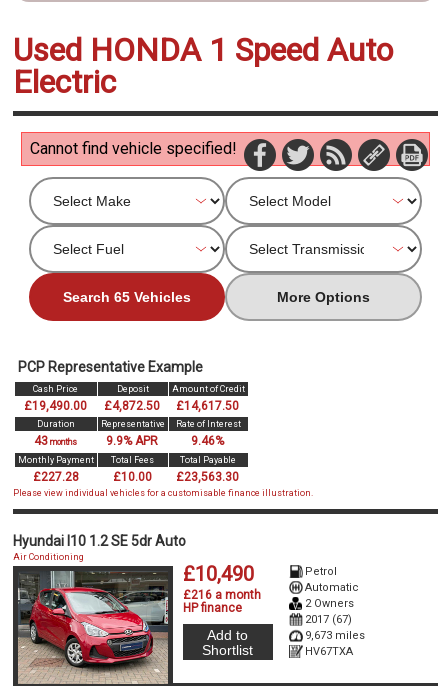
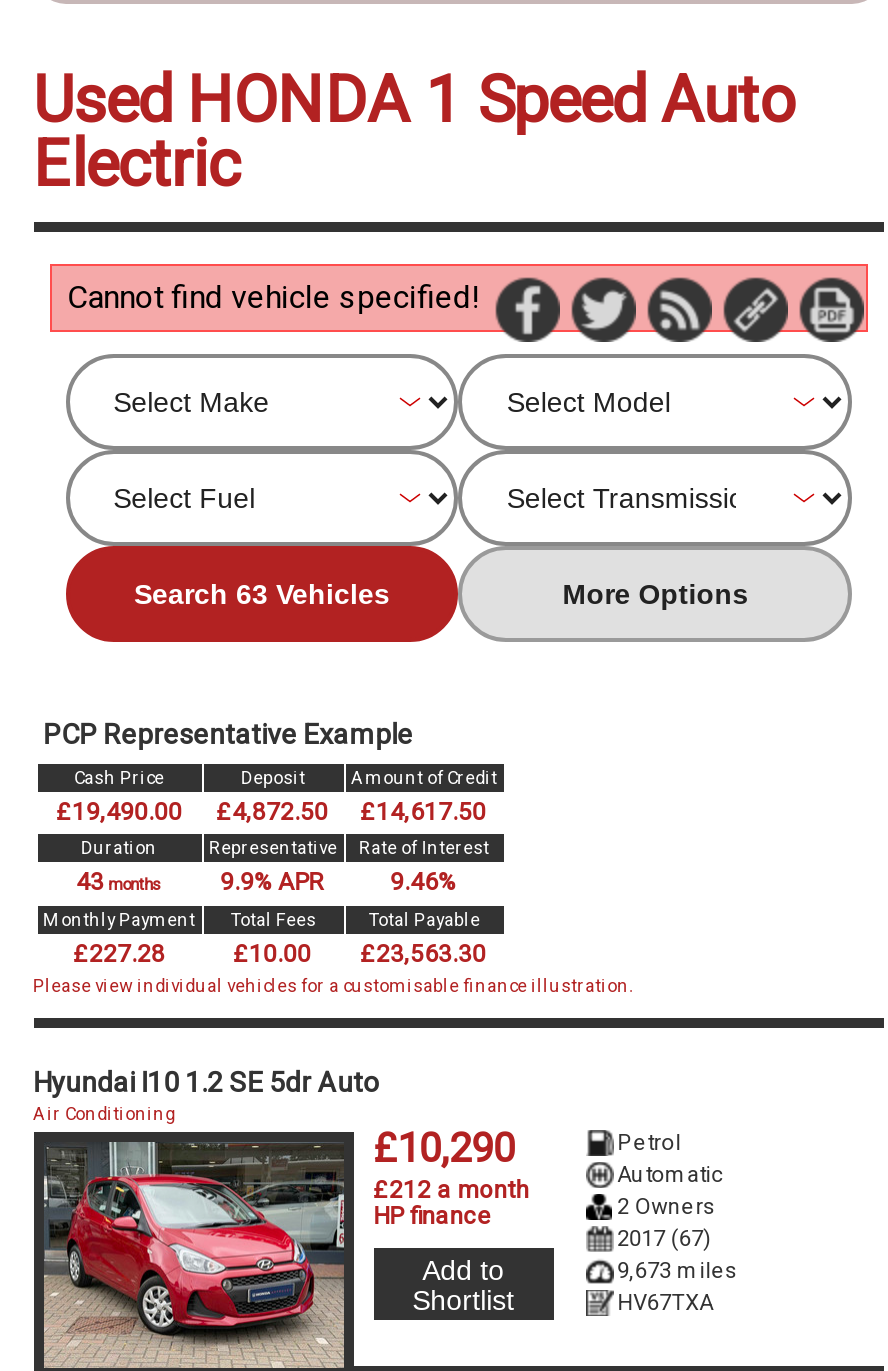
- Search 65 Vehicles
+ Search 63 Vehicles

- £10,490
+ £10,290

- £216 a month
+ £212 a month
